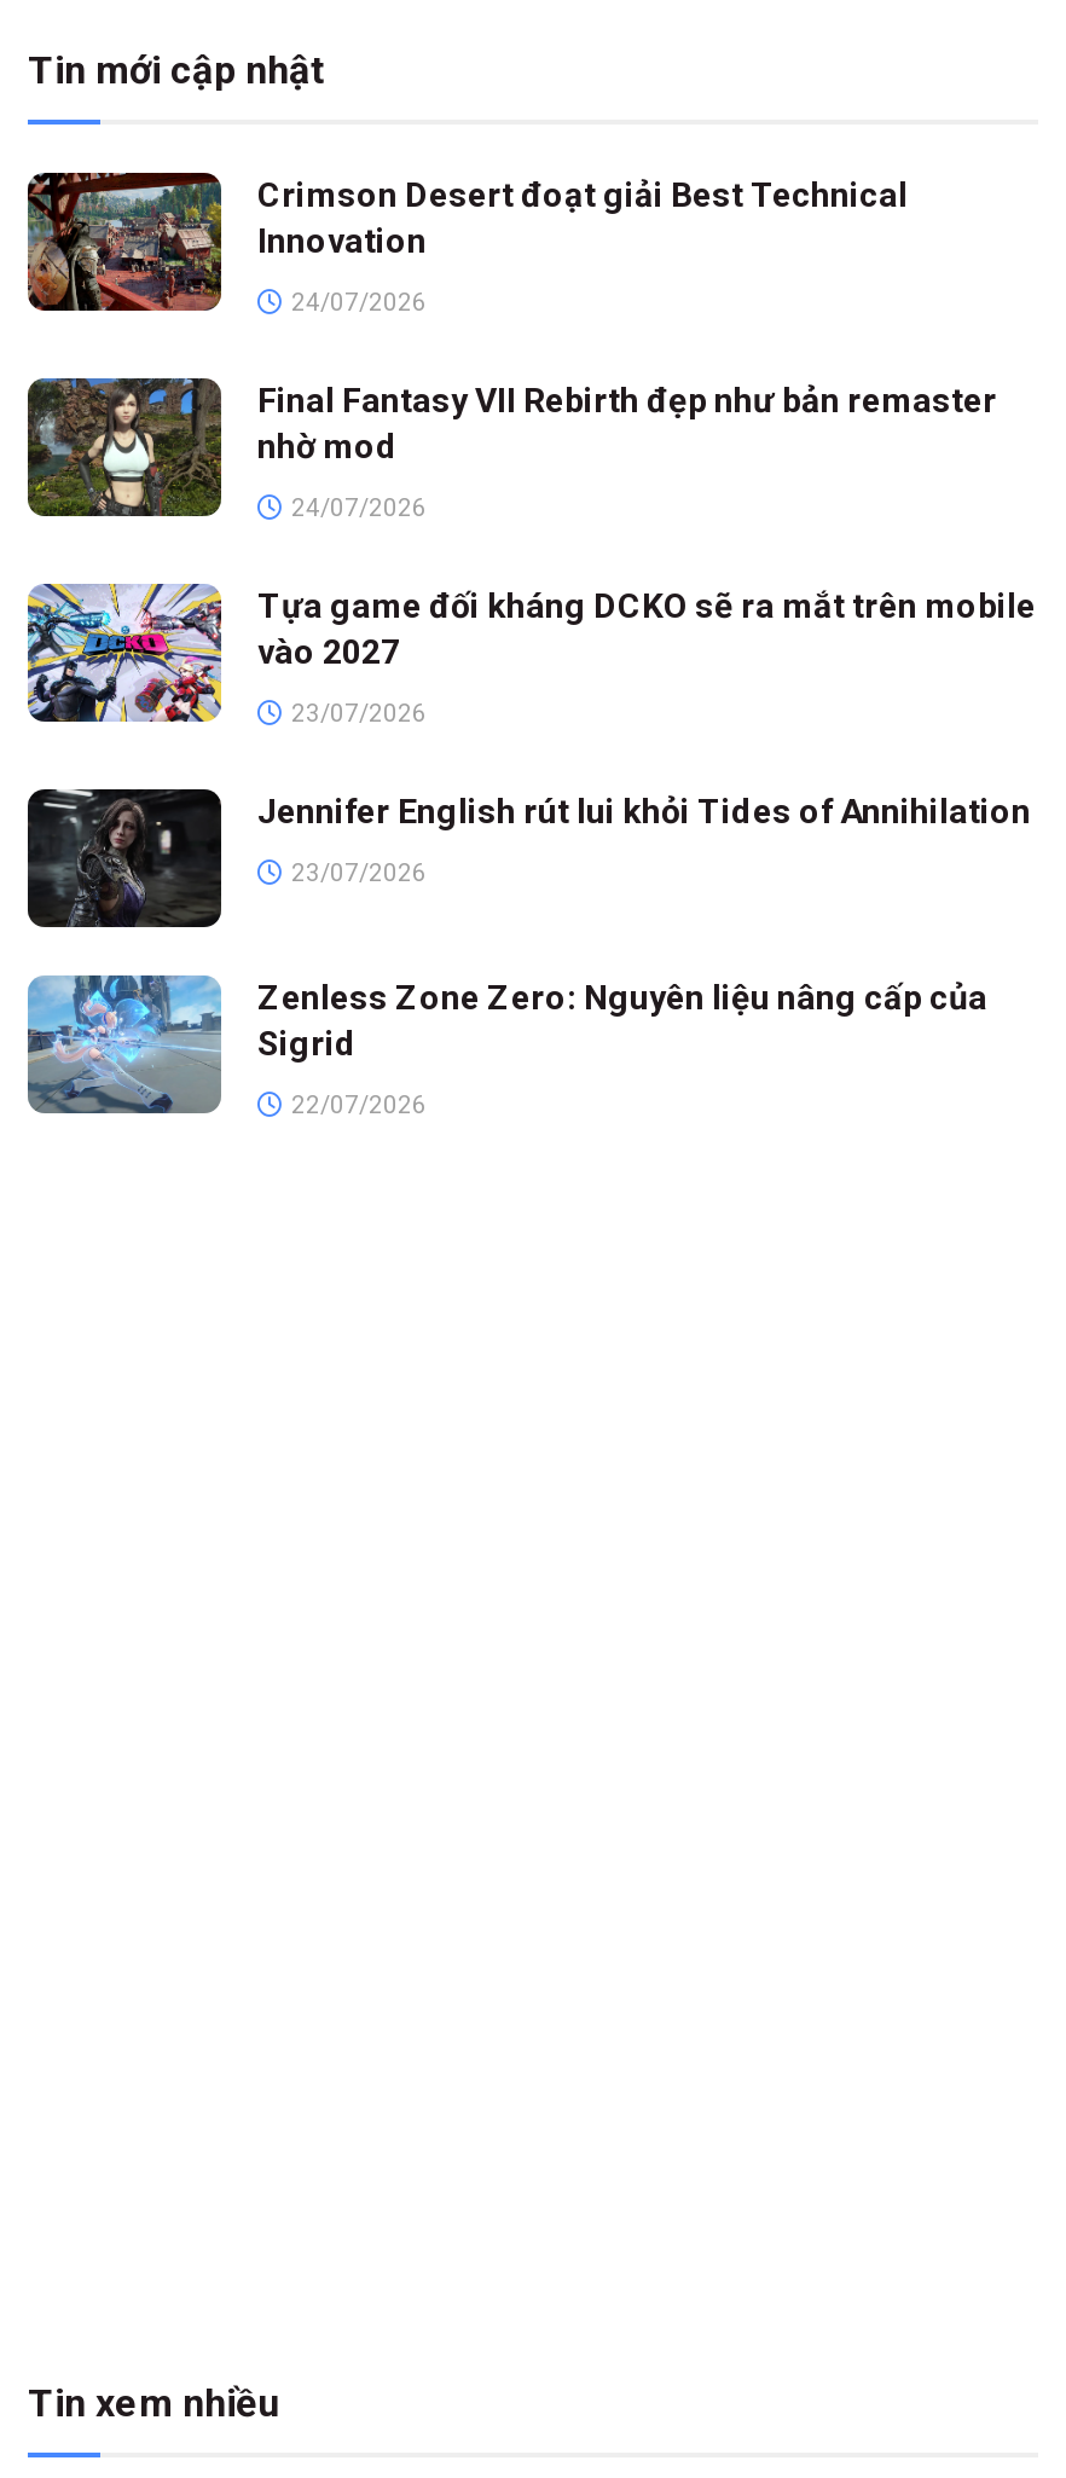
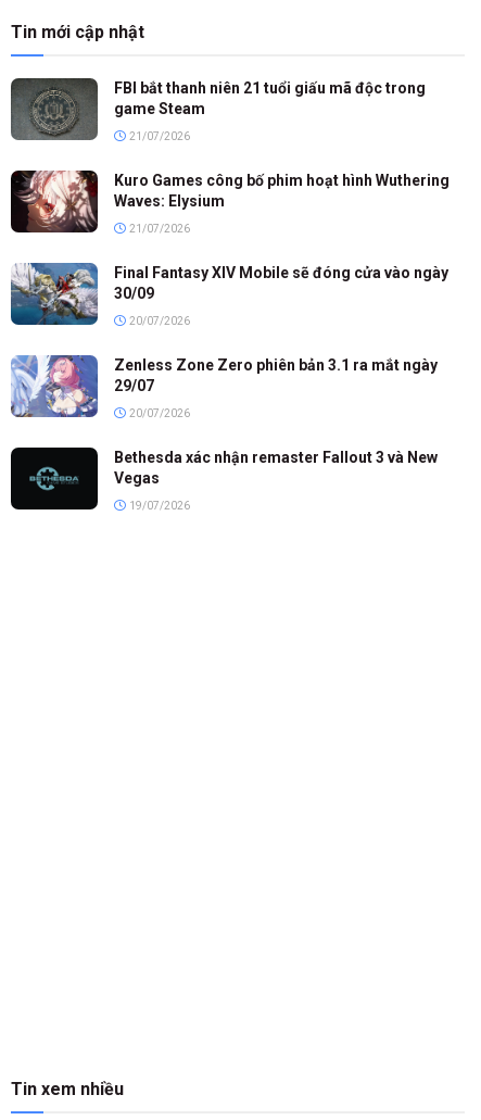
- [image]
- Crimson Desert đoạt giải Best Technical
- Innovation
+ [image]
+ FBI bắt thanh niên 21 tuổi giấu mã độc trong
+ game Steam

- 24/07/2026
+ 21/07/2026

- [image]
- Final Fantasy VII Rebirth đẹp như bản remaster
- nhờ mod
+ [image]
+ Kuro Games công bố phim hoạt hình Wuthering
+ Waves: Elysium

- 24/07/2026
+ 21/07/2026

- [image]
- Tựa game đối kháng DCKO sẽ ra mắt trên mobile
- vào 2027
+ [image]
+ Final Fantasy XIV Mobile sẽ đóng cửa vào ngày
+ 30/09

- 23/07/2026
+ 20/07/2026

- [image]
- Jennifer English rút lui khỏi Tides of Annihilation
+ [image]
+ Zenless Zone Zero phiên bản 3.1 ra mắt ngày
+ 29/07

- 23/07/2026
+ 20/07/2026

- [image]
- Zenless Zone Zero: Nguyên liệu nâng cấp của
- Sigrid
+ [image]
+ Bethesda xác nhận remaster Fallout 3 và New
+ Vegas

- 22/07/2026
+ 19/07/2026
